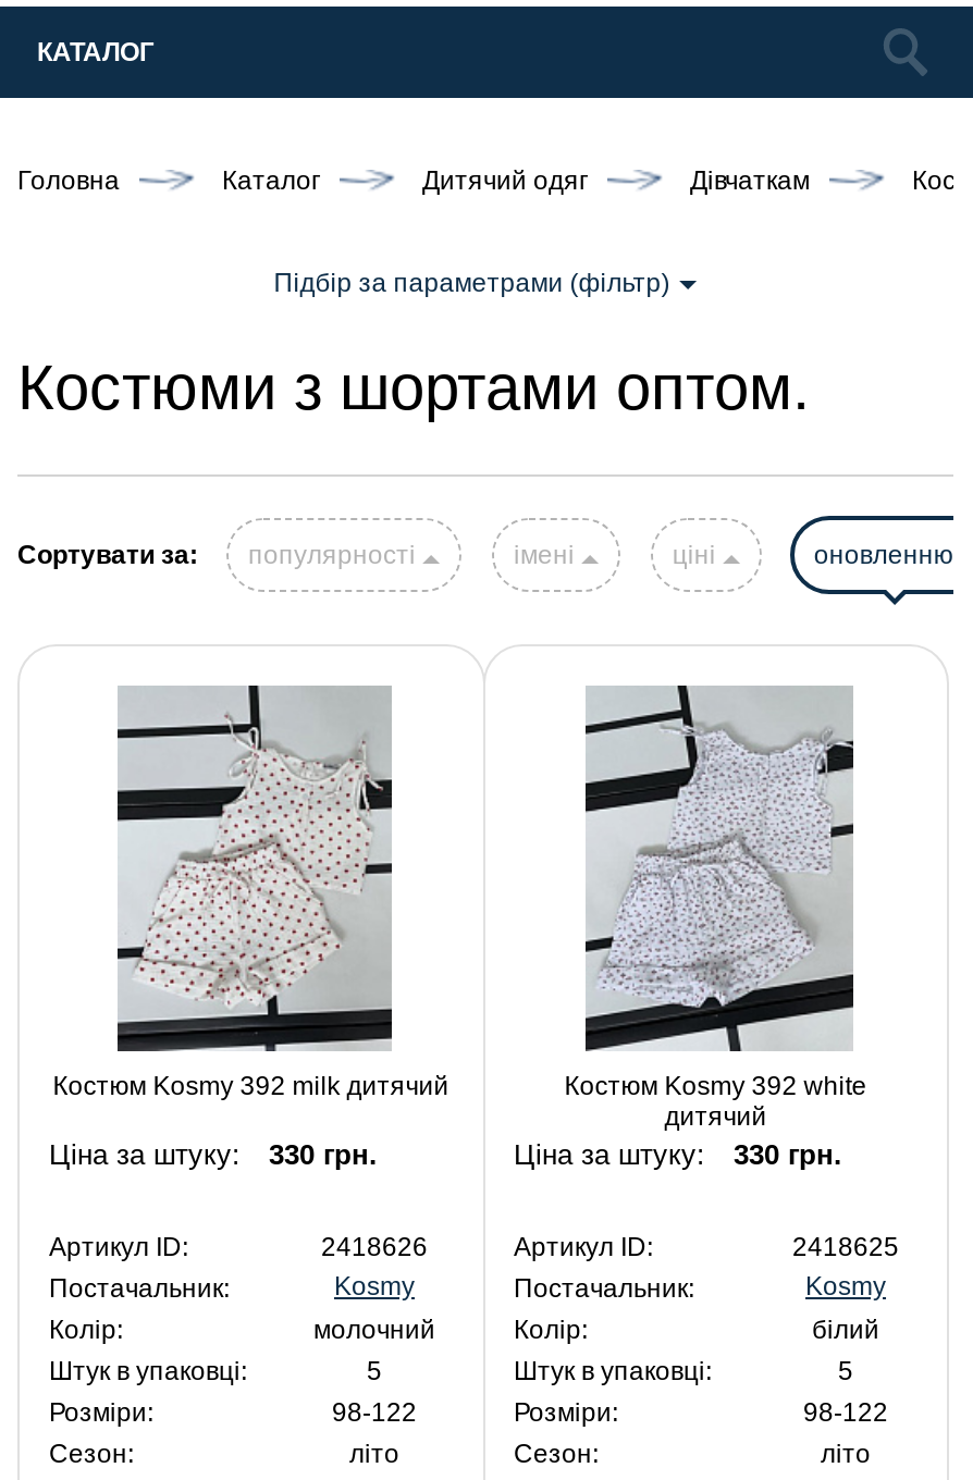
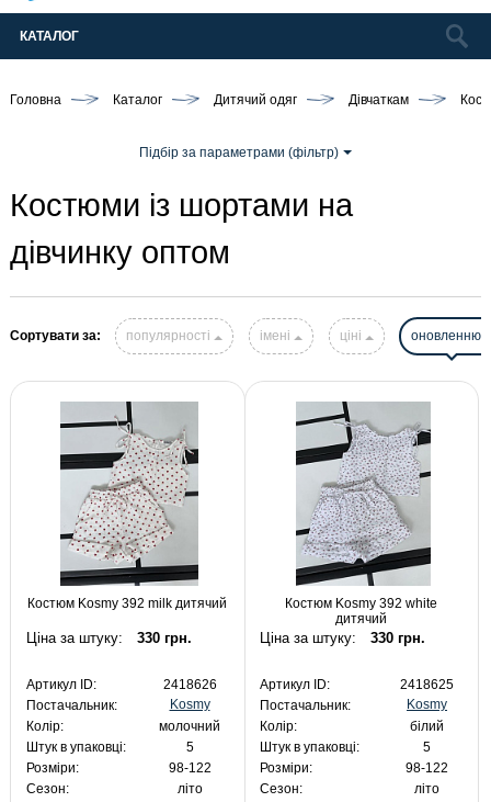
- Костюми з шортами оптом.
+ Костюми із шортами на
+ дівчинку оптом
